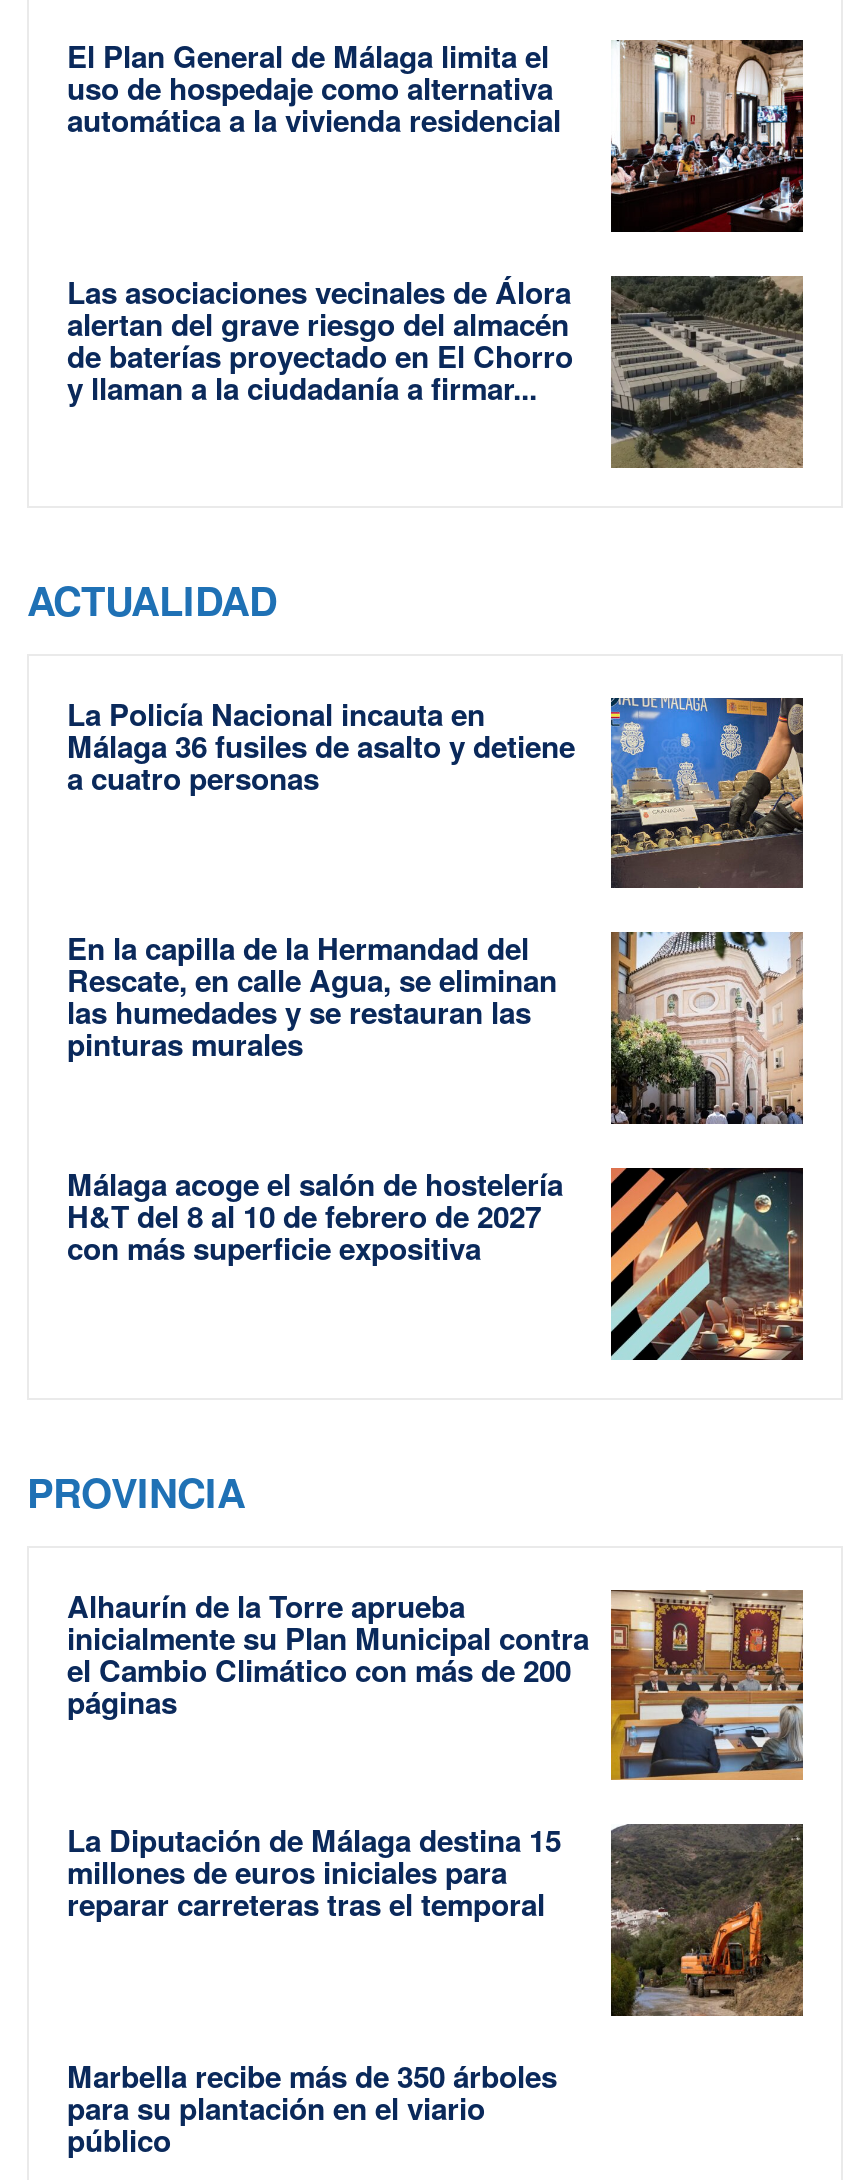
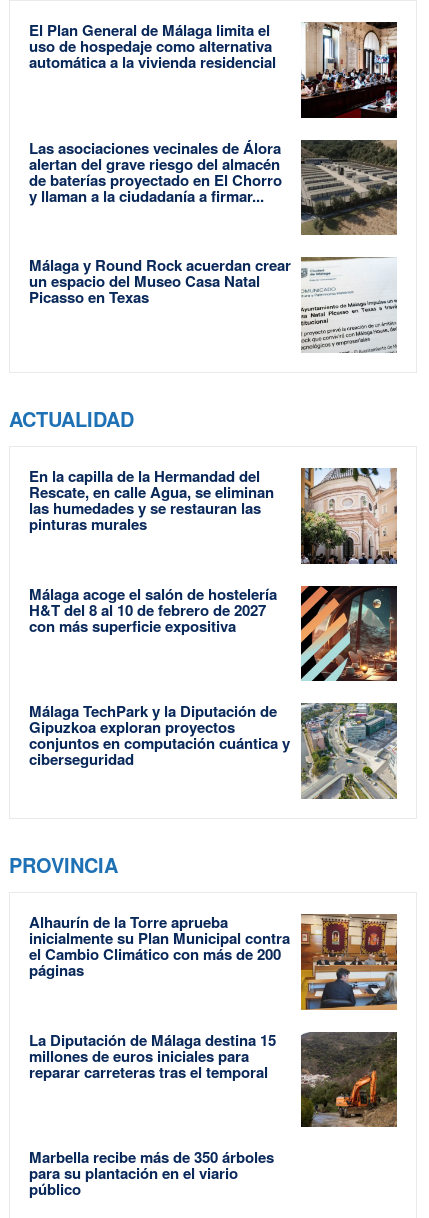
+ [image]
+ Málaga y Round Rock acuerdan crear
+ un espacio del Museo Casa Natal
+ Picasso en Texas

- [image]
- La Policía Nacional incauta en
- Málaga 36 fusiles de asalto y detiene
- a cuatro personas

+ [image]
+ Málaga TechPark y la Diputación de
+ Gipuzkoa exploran proyectos
+ conjuntos en computación cuántica y
+ ciberseguridad
